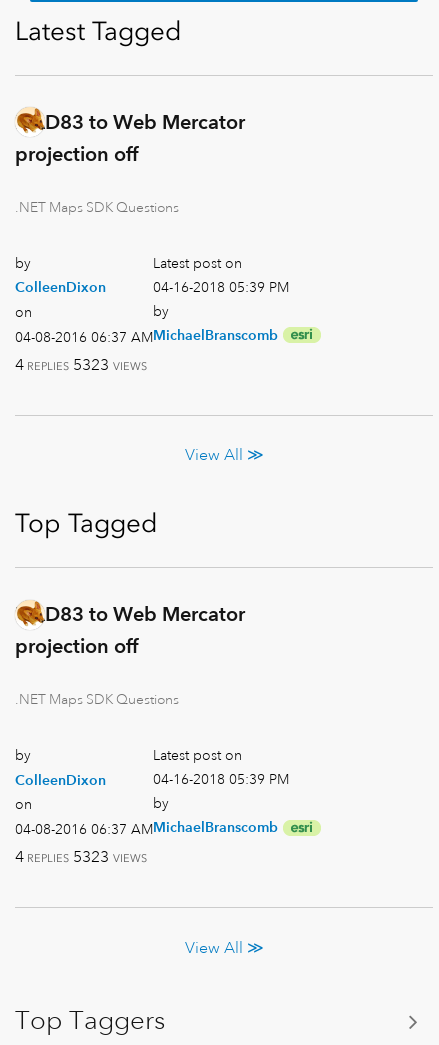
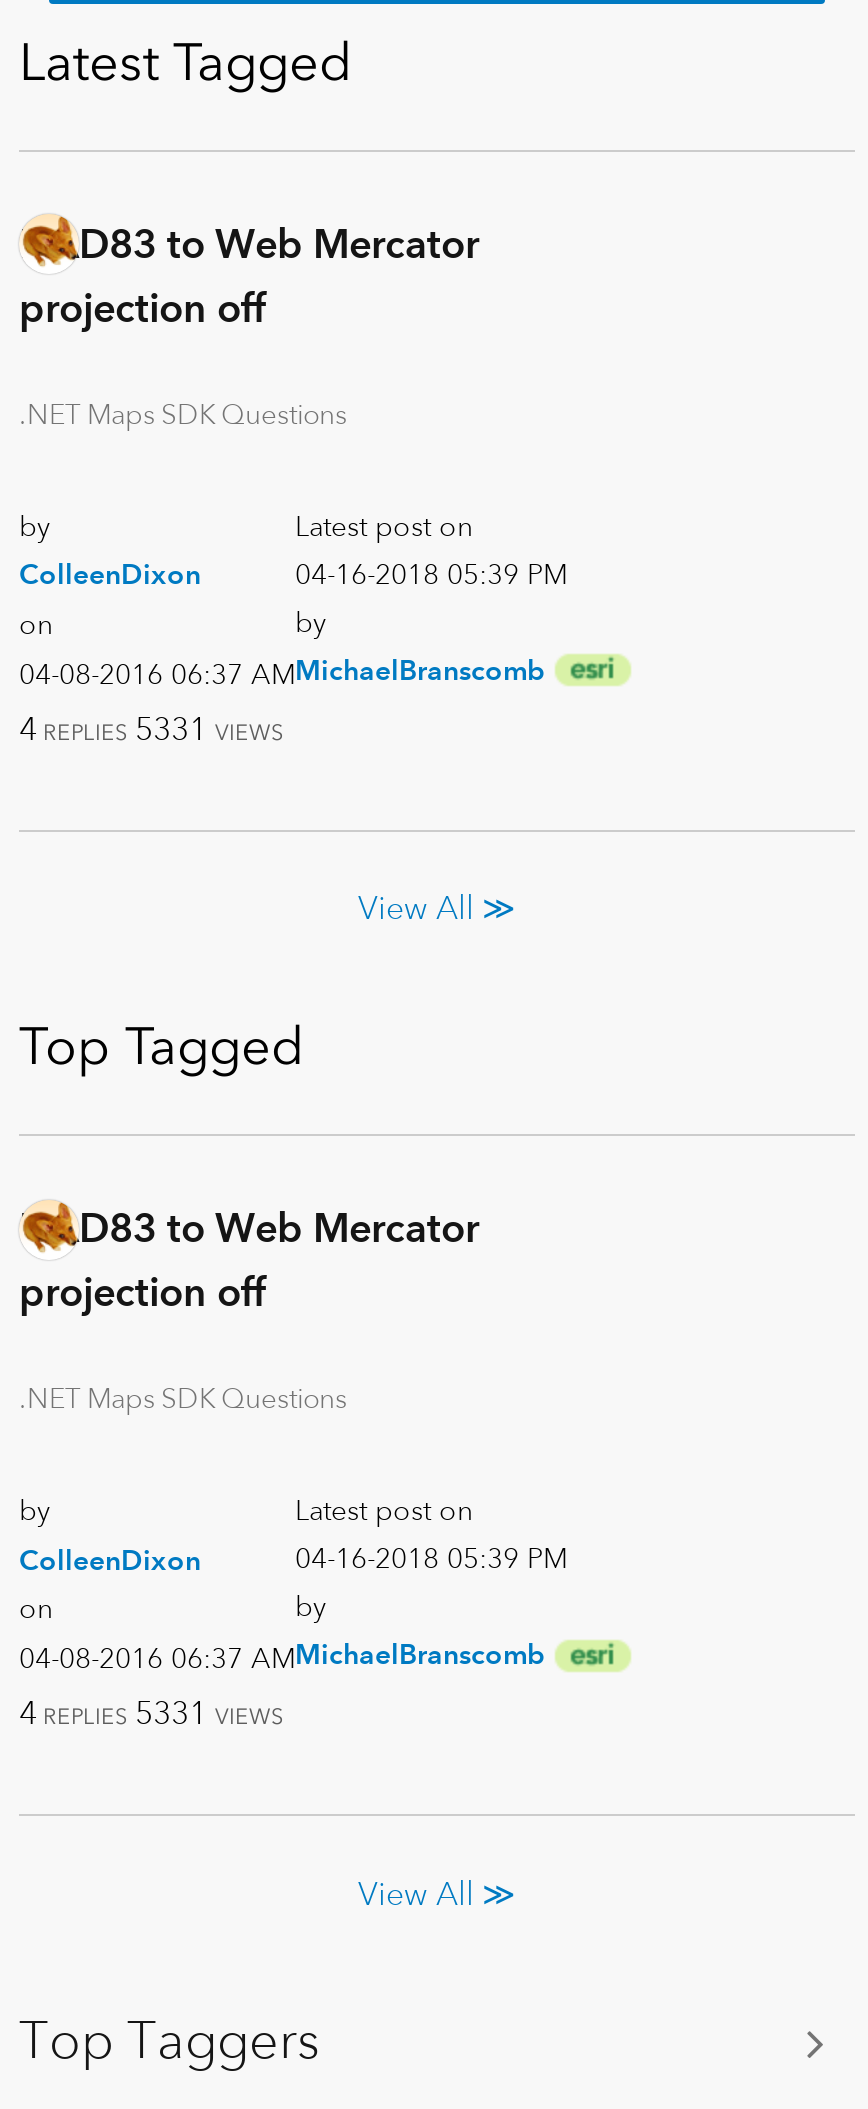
- 4 REPLIES 5323 VIEWS
+ 4 REPLIES 5331 VIEWS

- 4 REPLIES 5323 VIEWS
+ 4 REPLIES 5331 VIEWS
